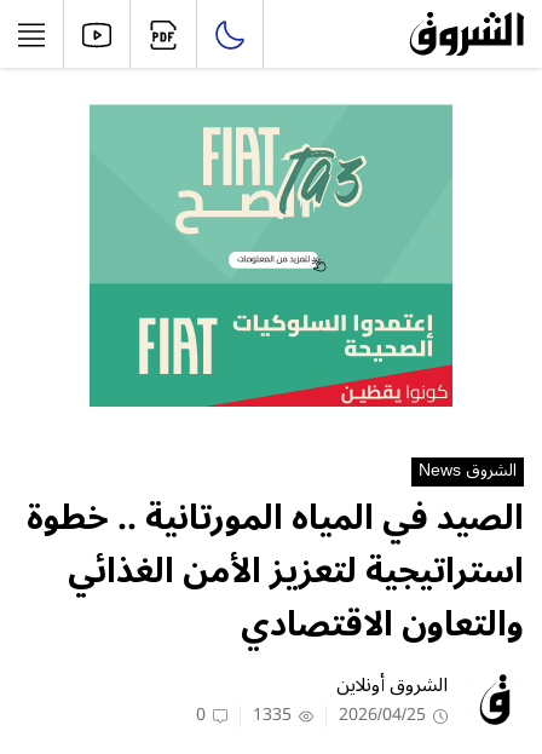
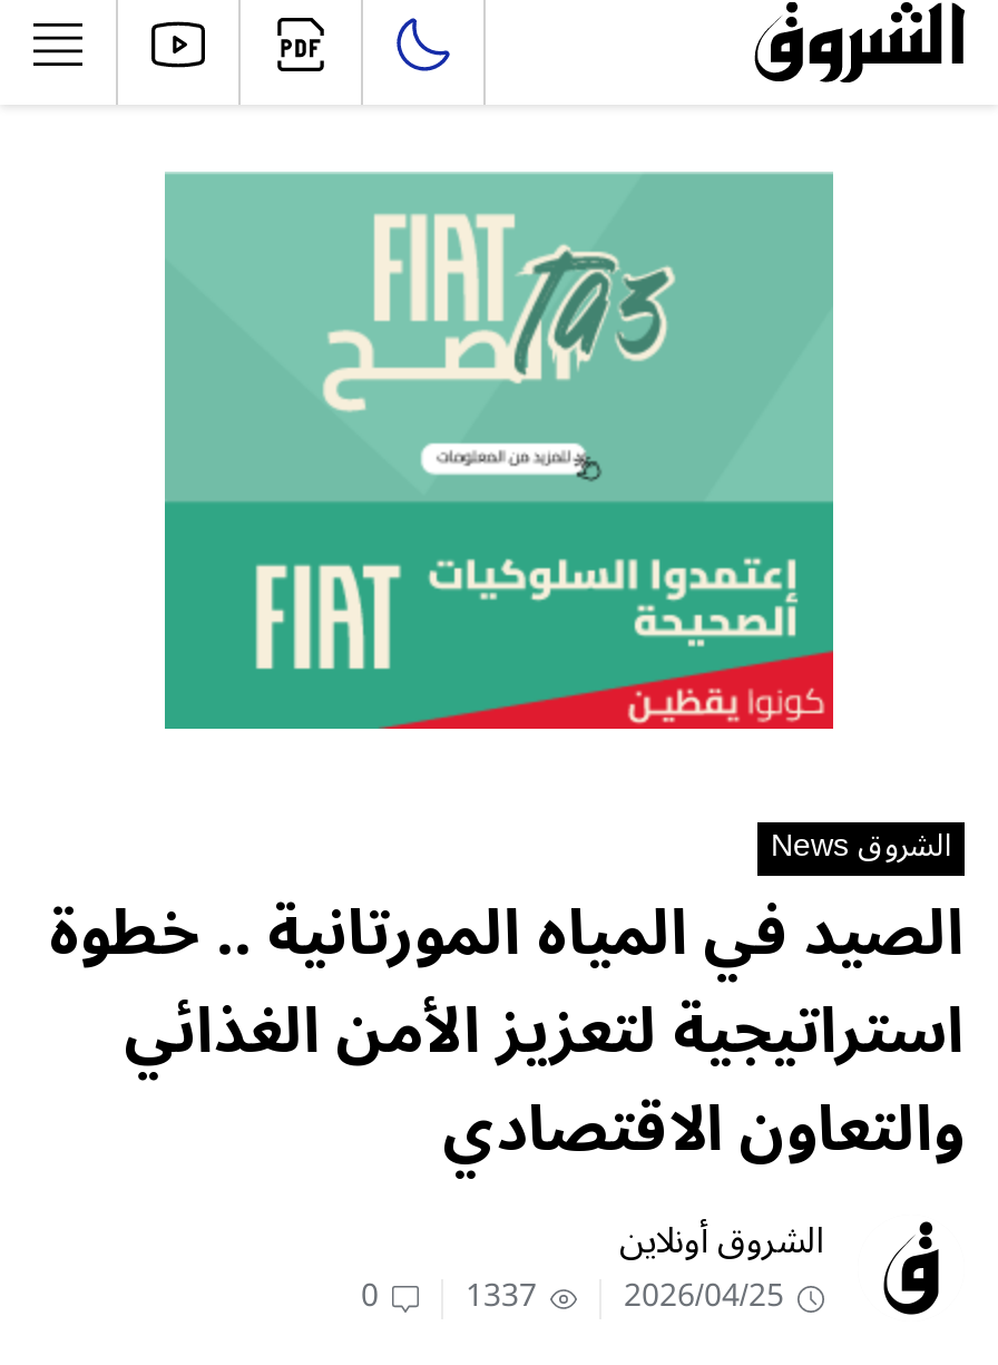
- 0 1335 2026/04/25
+ 0 1337 2026/04/25
